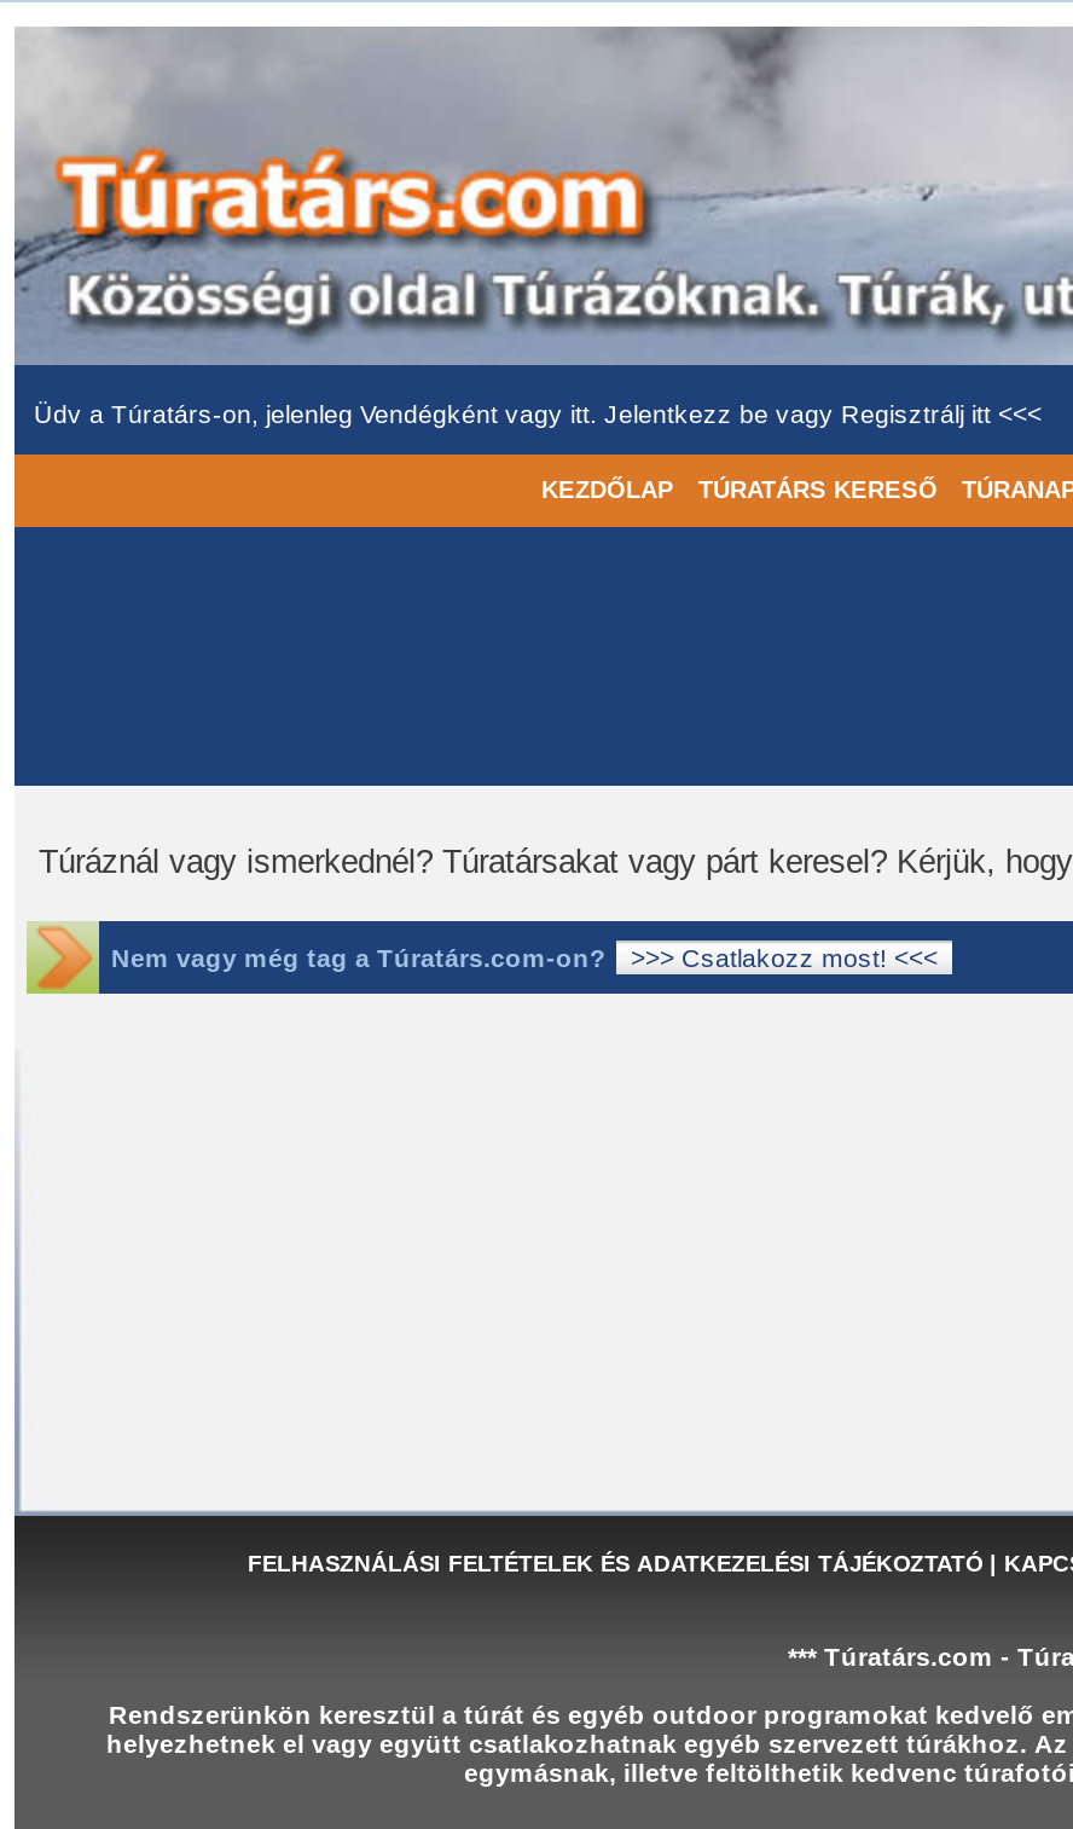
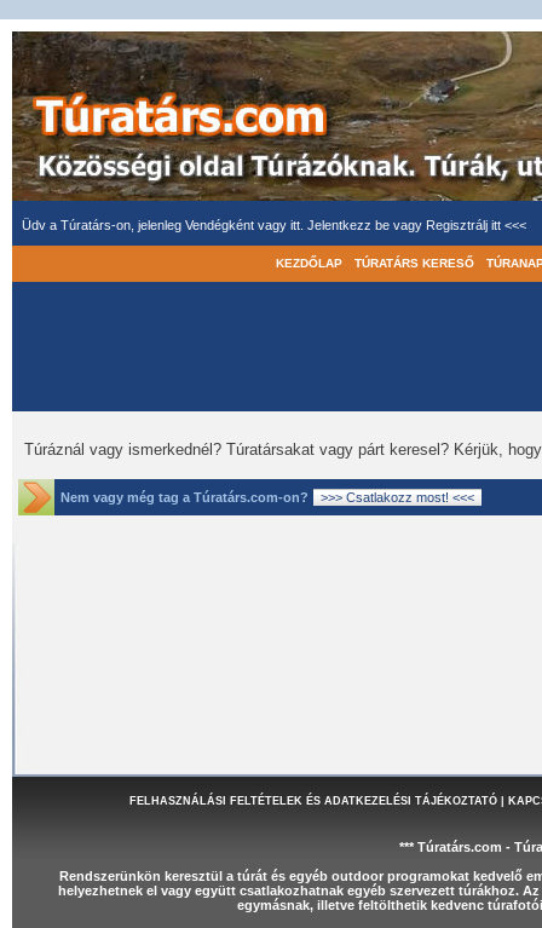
- [image]
+ [image]
